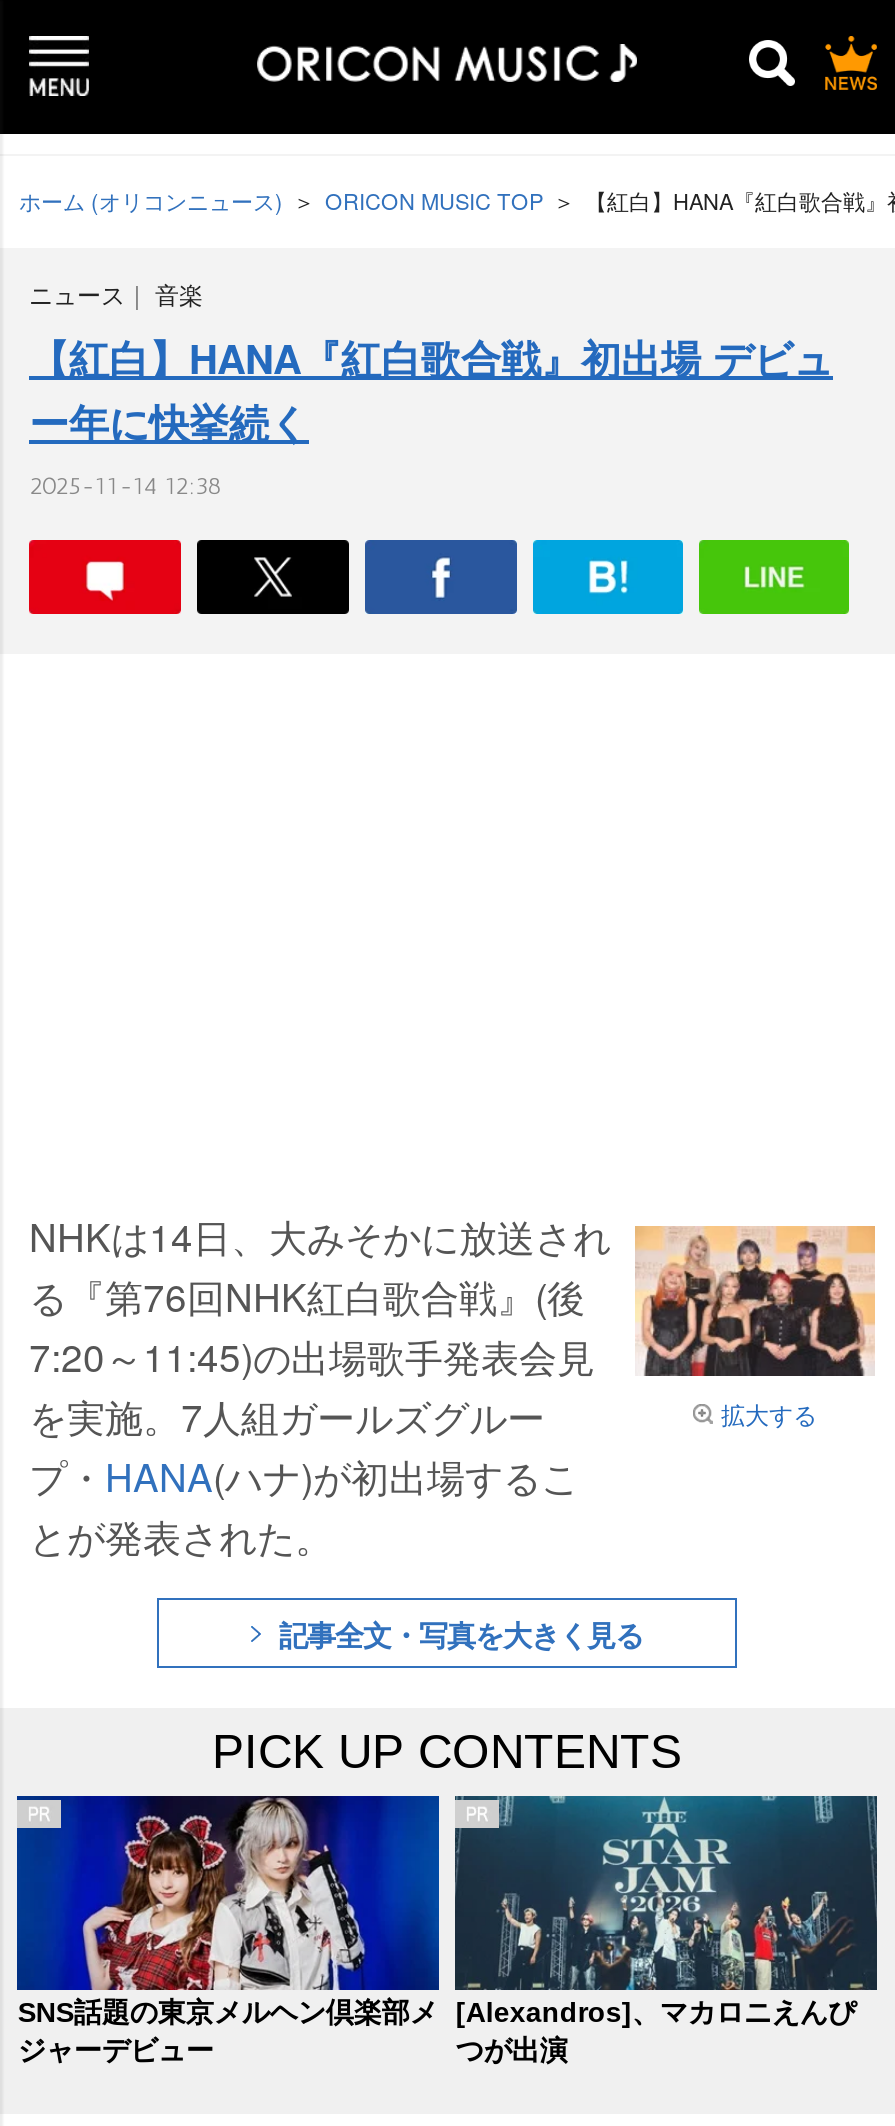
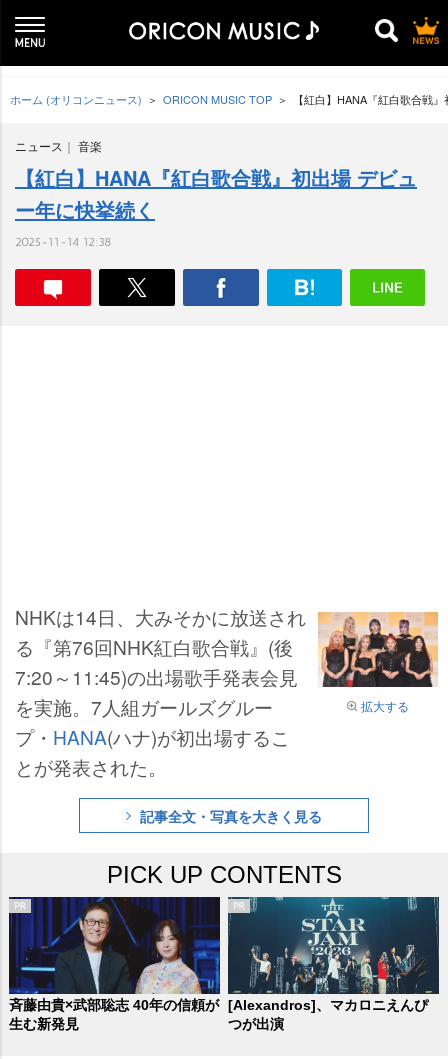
- [image]
- SNS話題の東京メルヘン倶楽部メ
- ジャーデビュー
+ [image]
+ 斉藤由貴×武部聡志 40年の信頼が
+ 生む新発見
